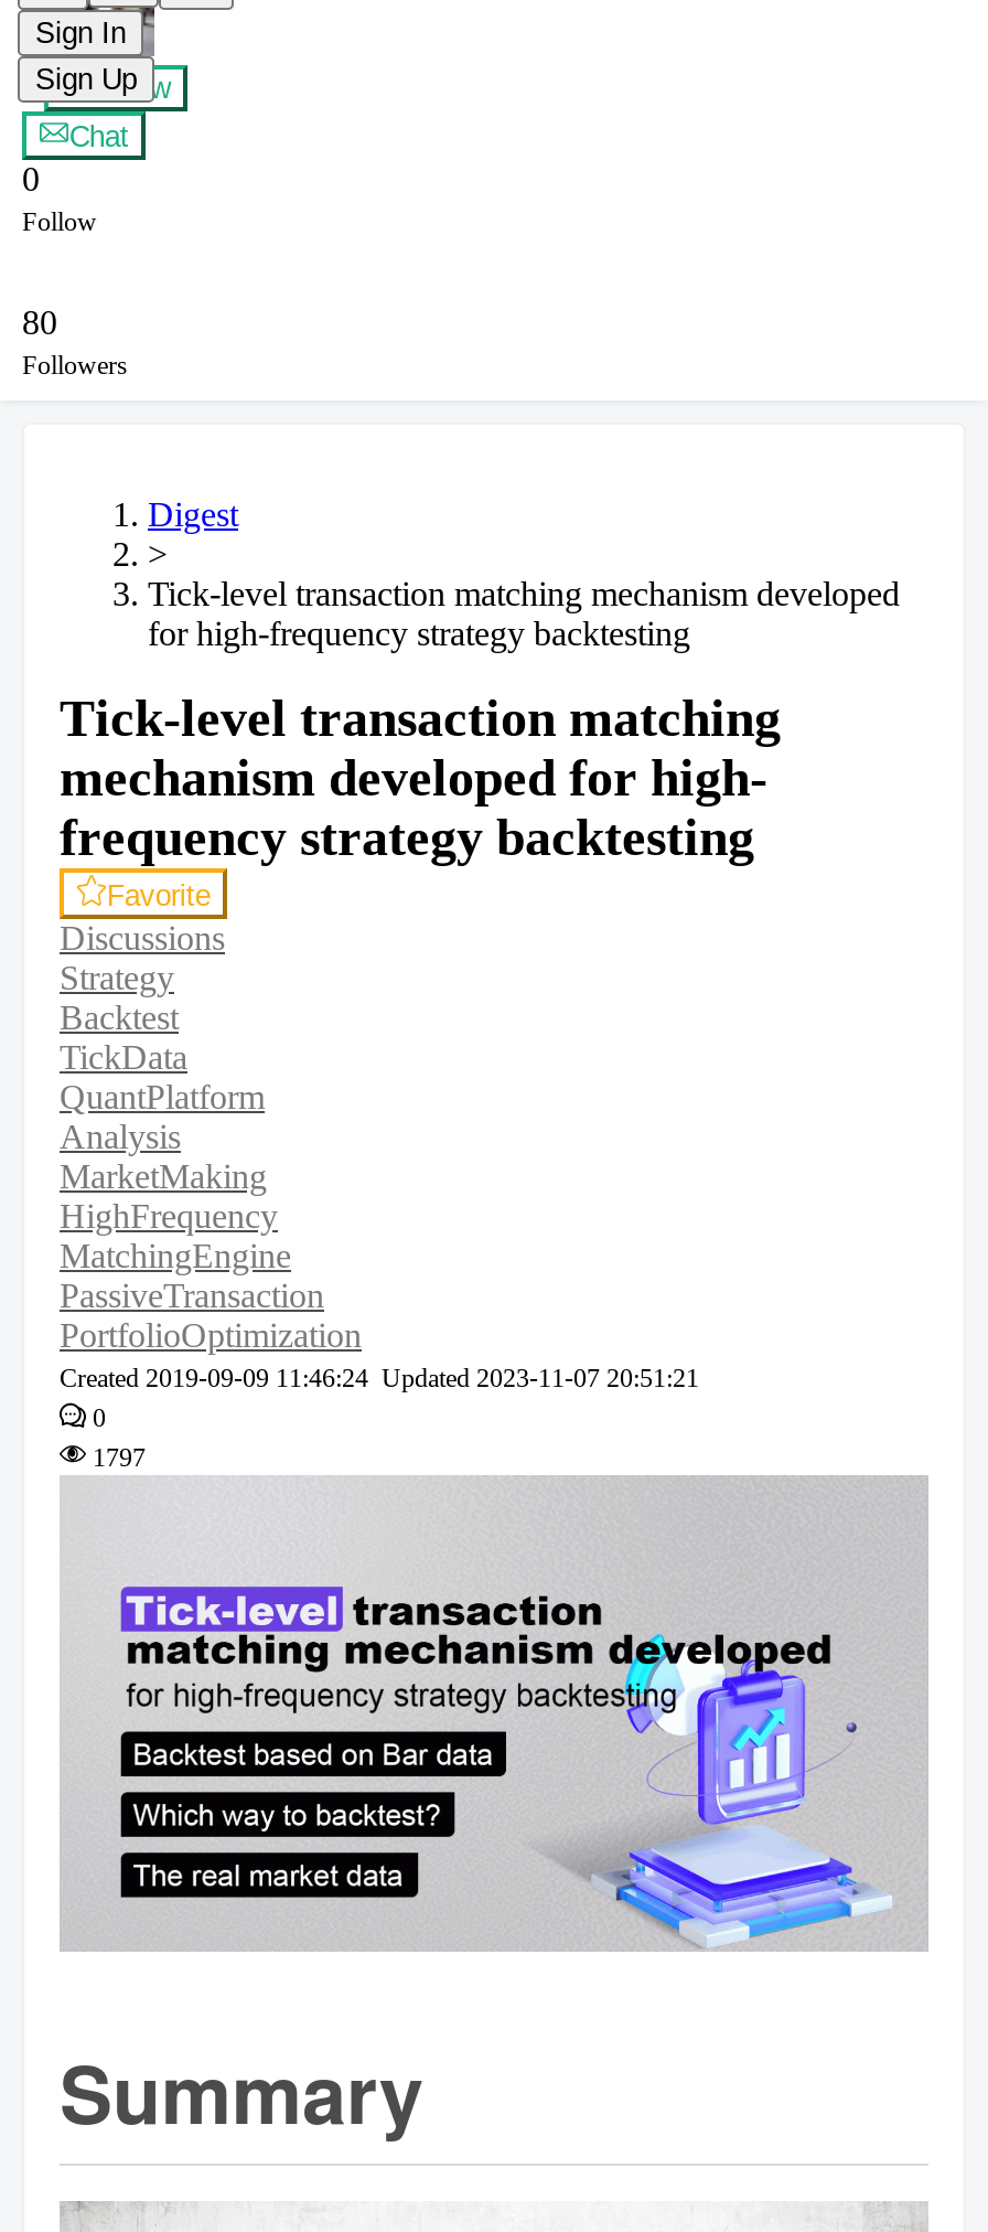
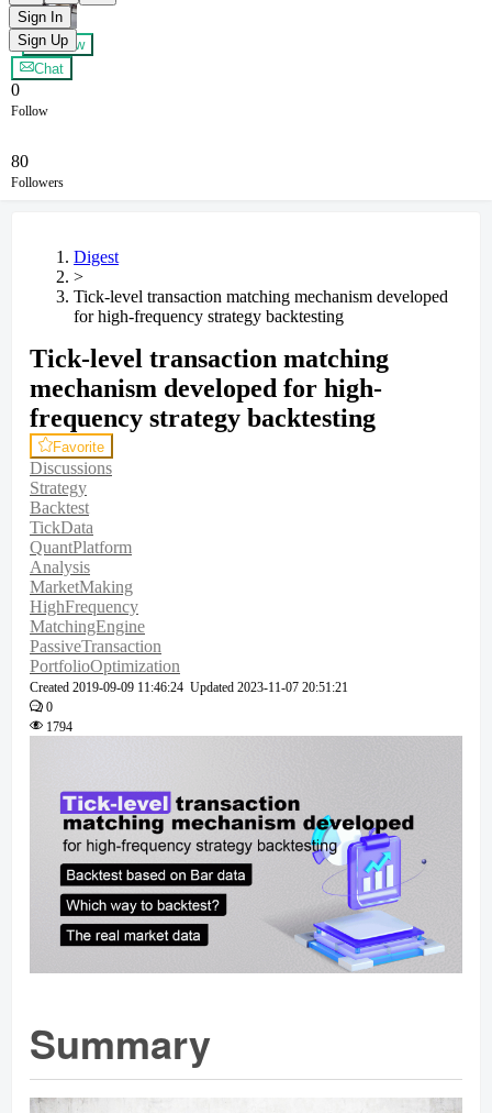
- 1797
+ 1794
